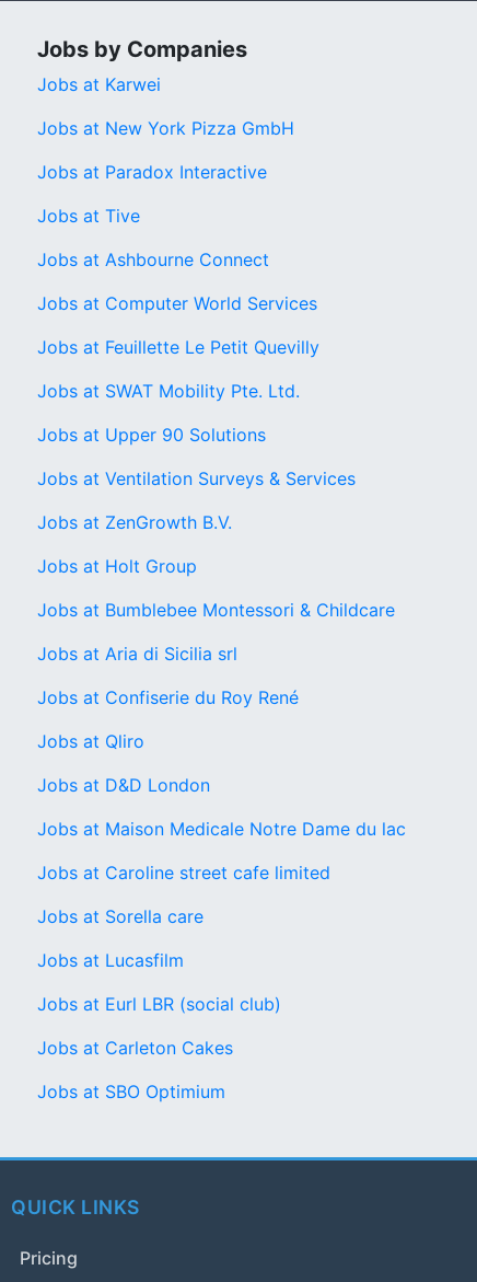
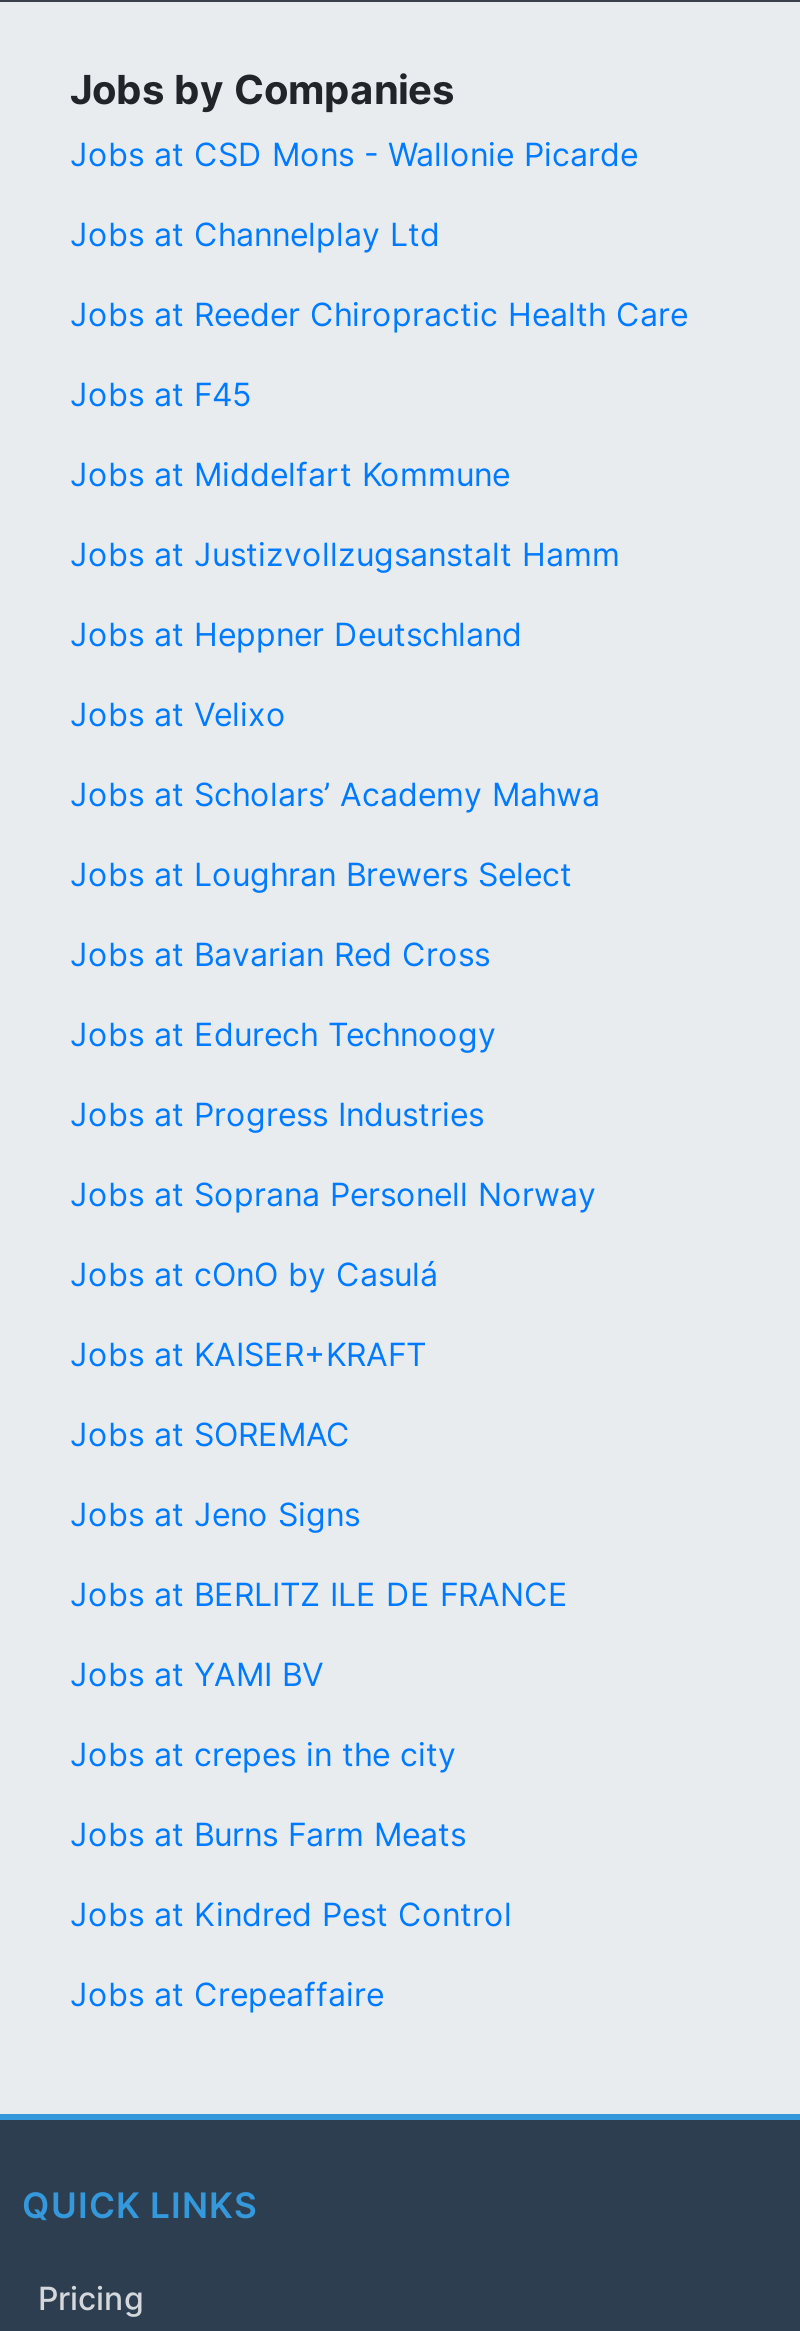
- Jobs at Karwei
+ Jobs at CSD Mons - Wallonie Picarde

- Jobs at New York Pizza GmbH
+ Jobs at Channelplay Ltd

- Jobs at Paradox Interactive
+ Jobs at Reeder Chiropractic Health Care

- Jobs at Tive
+ Jobs at F45

- Jobs at Ashbourne Connect
+ Jobs at Middelfart Kommune

- Jobs at Computer World Services
+ Jobs at Justizvollzugsanstalt Hamm

- Jobs at Feuillette Le Petit Quevilly
+ Jobs at Heppner Deutschland

- Jobs at SWAT Mobility Pte. Ltd.
+ Jobs at Velixo

- Jobs at Upper 90 Solutions
+ Jobs at Scholars’ Academy Mahwa

- Jobs at Ventilation Surveys & Services
+ Jobs at Loughran Brewers Select

- Jobs at ZenGrowth B.V.
+ Jobs at Bavarian Red Cross

- Jobs at Holt Group
+ Jobs at Edurech Technoogy

- Jobs at Bumblebee Montessori & Childcare
+ Jobs at Progress Industries

- Jobs at Aria di Sicilia srl
+ Jobs at Soprana Personell Norway

- Jobs at Confiserie du Roy René
+ Jobs at cOnO by Casulá

- Jobs at Qliro
+ Jobs at KAISER+KRAFT

- Jobs at D&D London
+ Jobs at SOREMAC

- Jobs at Maison Medicale Notre Dame du lac
+ Jobs at Jeno Signs

- Jobs at Caroline street cafe limited
+ Jobs at BERLITZ ILE DE FRANCE

- Jobs at Sorella care
+ Jobs at YAMI BV

- Jobs at Lucasfilm
+ Jobs at crepes in the city

- Jobs at Eurl LBR (social club)
+ Jobs at Burns Farm Meats

- Jobs at Carleton Cakes
+ Jobs at Kindred Pest Control

- Jobs at SBO Optimium
+ Jobs at Crepeaffaire
